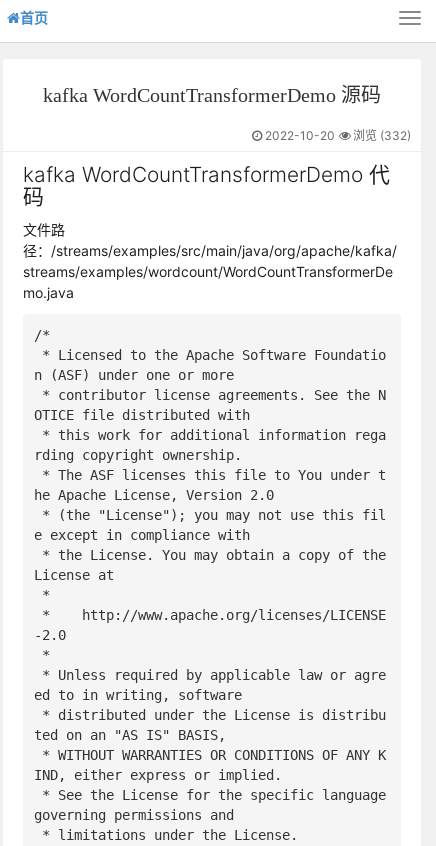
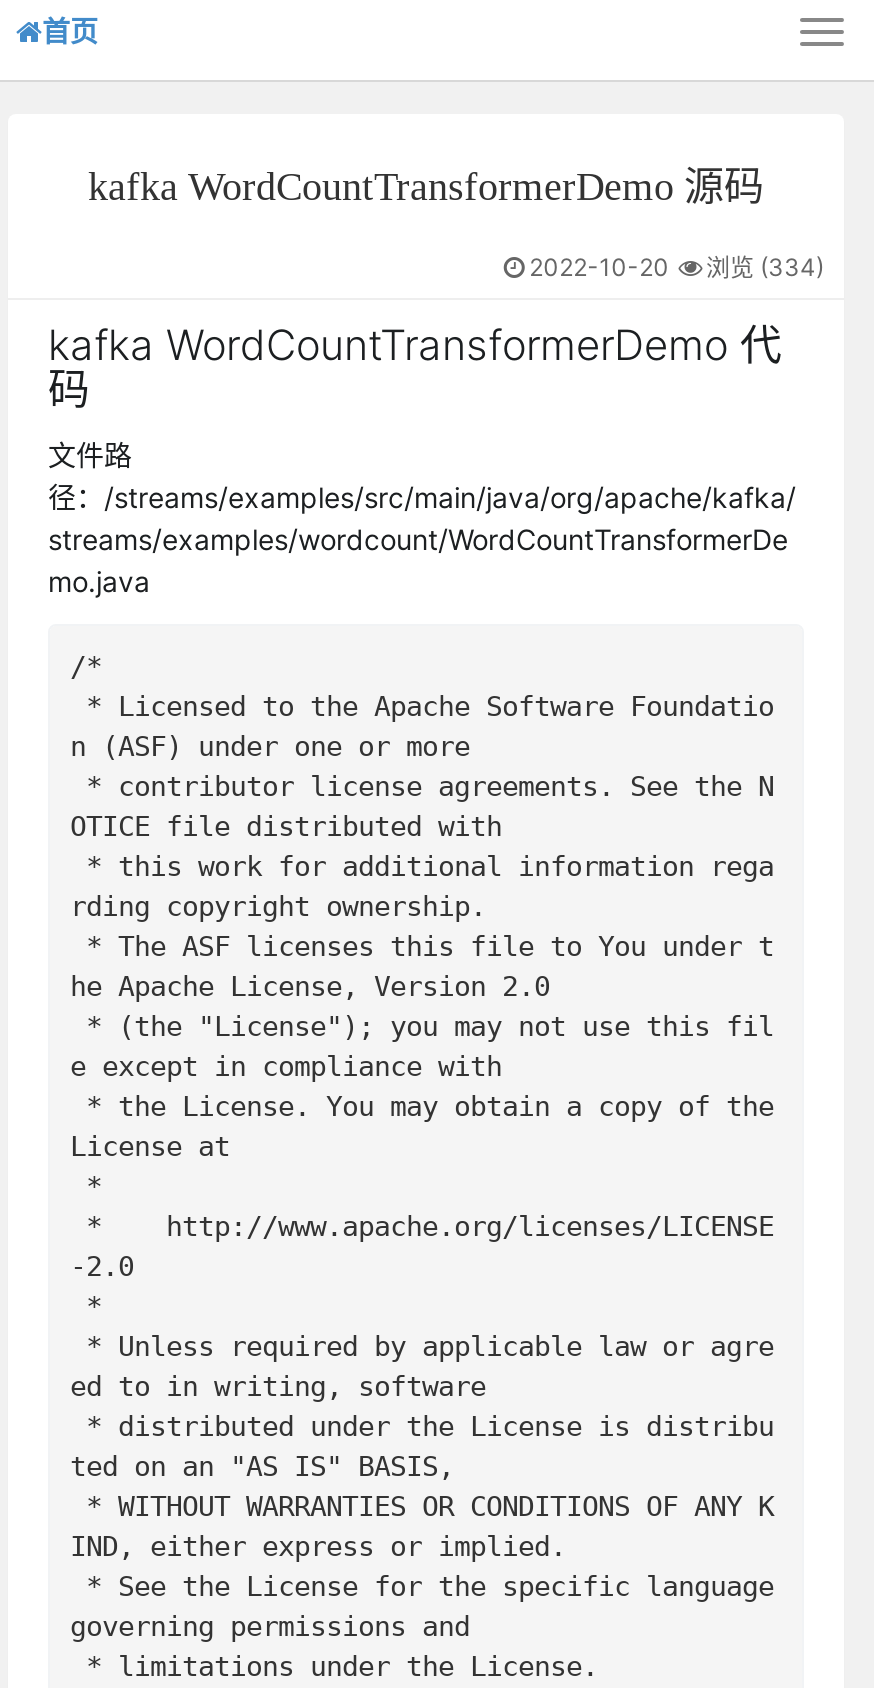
- 2022-10-20 浏览 (332)
+ 2022-10-20 浏览 (334)
